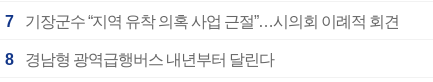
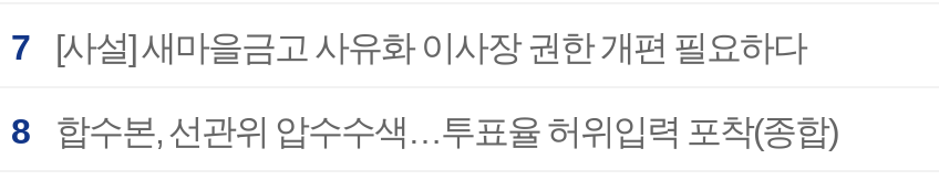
- 기장군수 “지역 유착 의혹 사업 근절”…시의회 이례적 회견
+ [사설] 새마을금고 사유화 이사장 권한 개편 필요하다

- 경남형 광역급행버스 내년부터 달린다
+ 합수본, 선관위 압수수색…투표율 허위입력 포착(종합)
